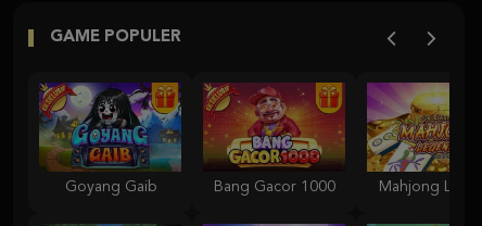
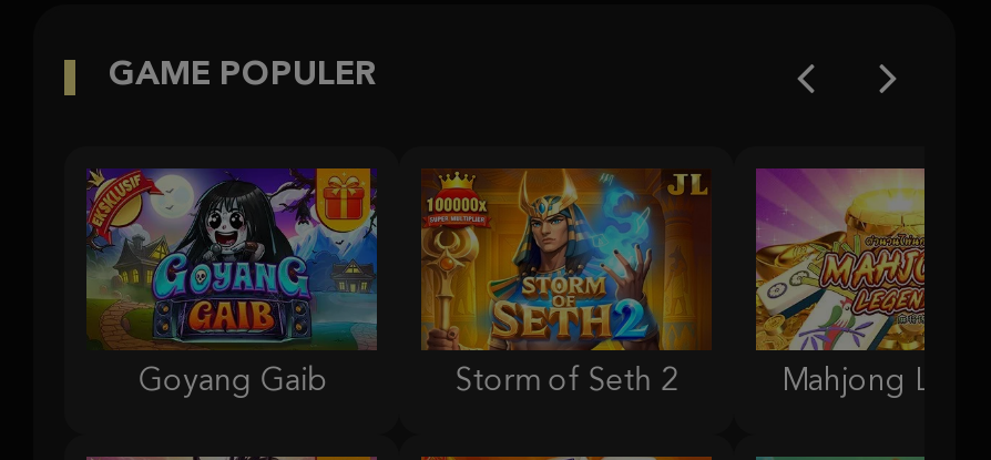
- [image]
- Bang Gacor 1000
+ [image]
+ Storm of Seth 2
